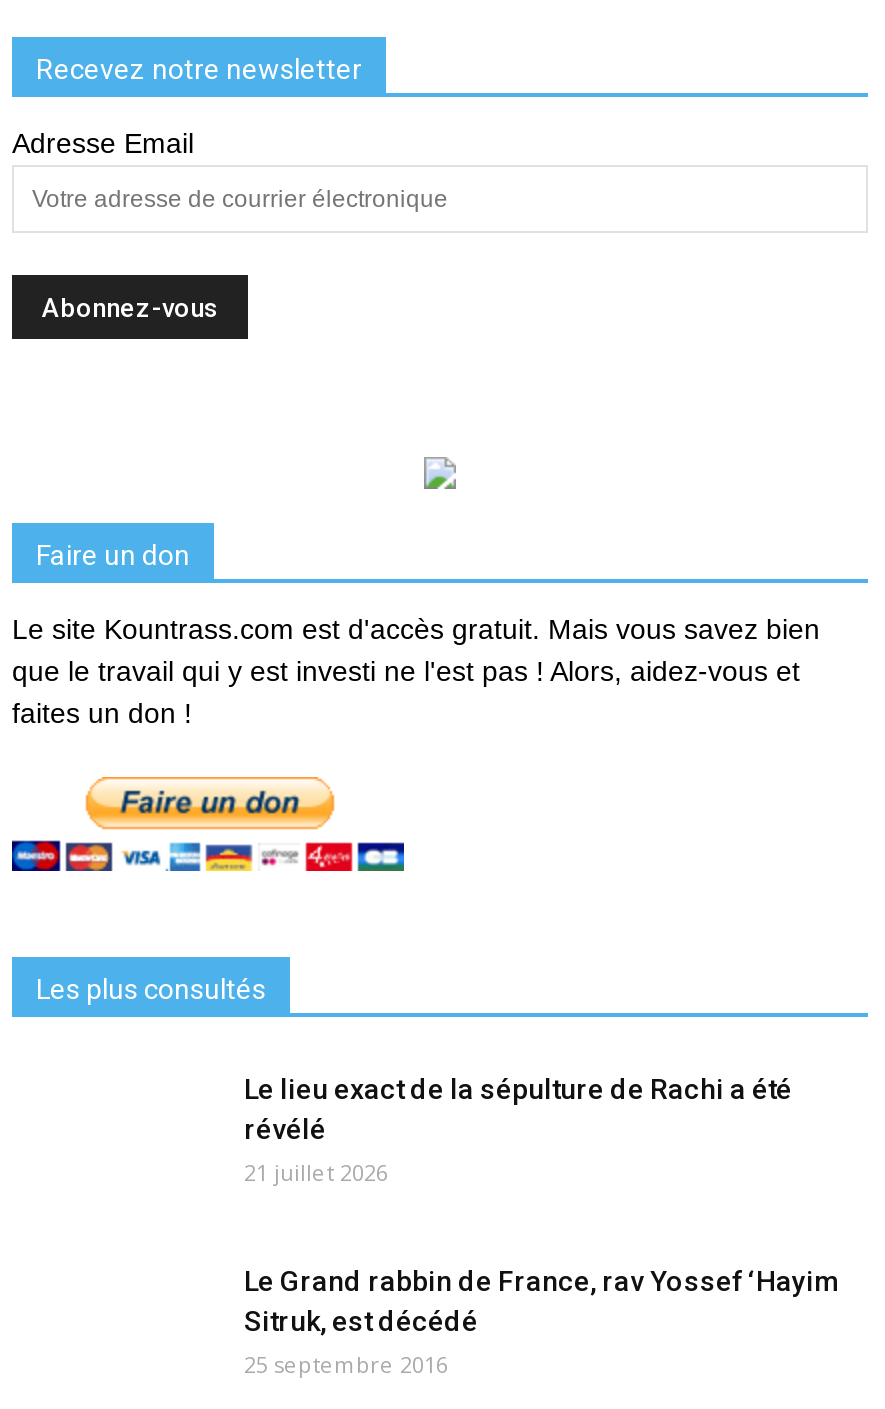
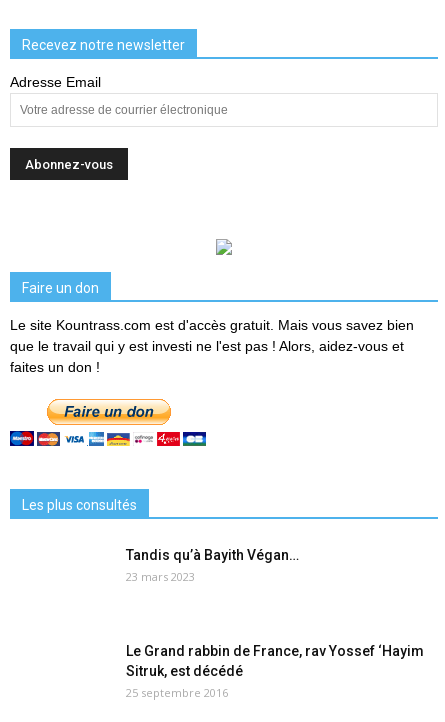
- Le lieu exact de la sépulture de Rachi a été
- révélé
- 21 juillet 2026
+ Tandis qu’à Bayith Végan…
+ 23 mars 2023
